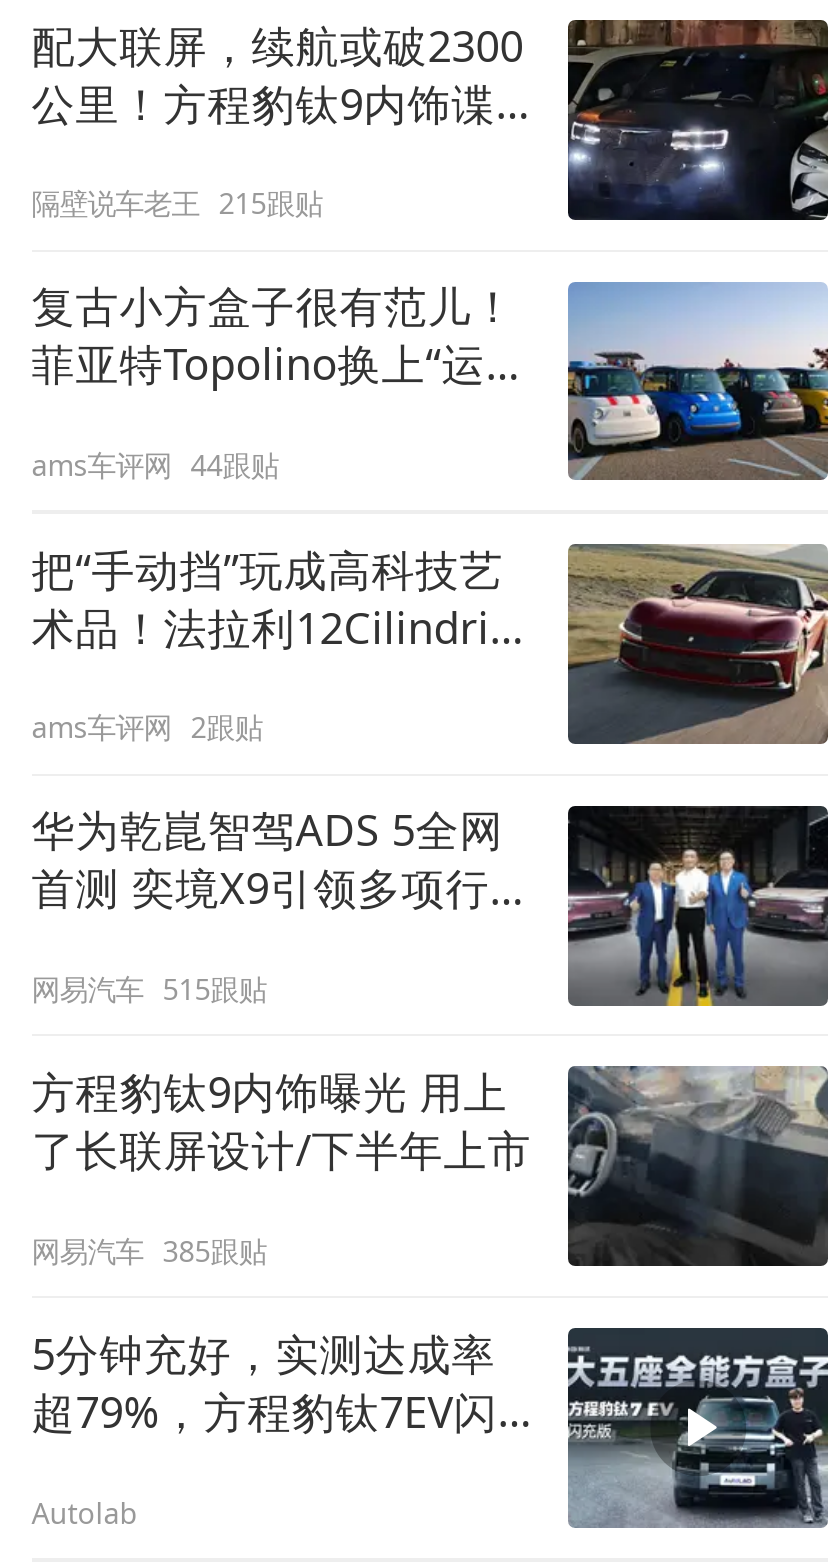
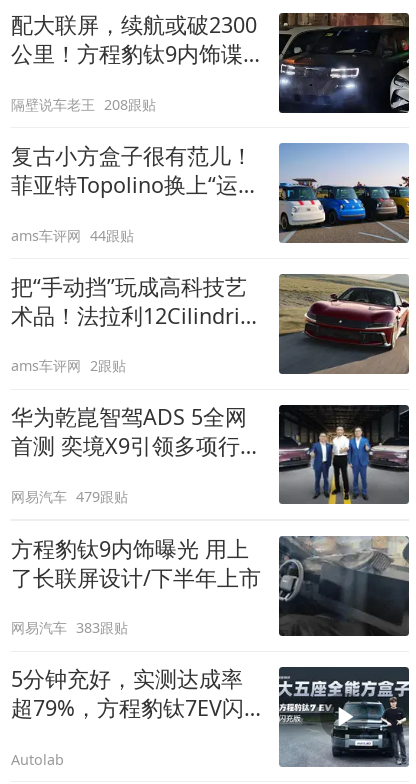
- 隔壁说车老王 215跟贴
+ 隔壁说车老王 208跟贴

- 网易汽车 515跟贴
+ 网易汽车 479跟贴

- 网易汽车 385跟贴
+ 网易汽车 383跟贴
